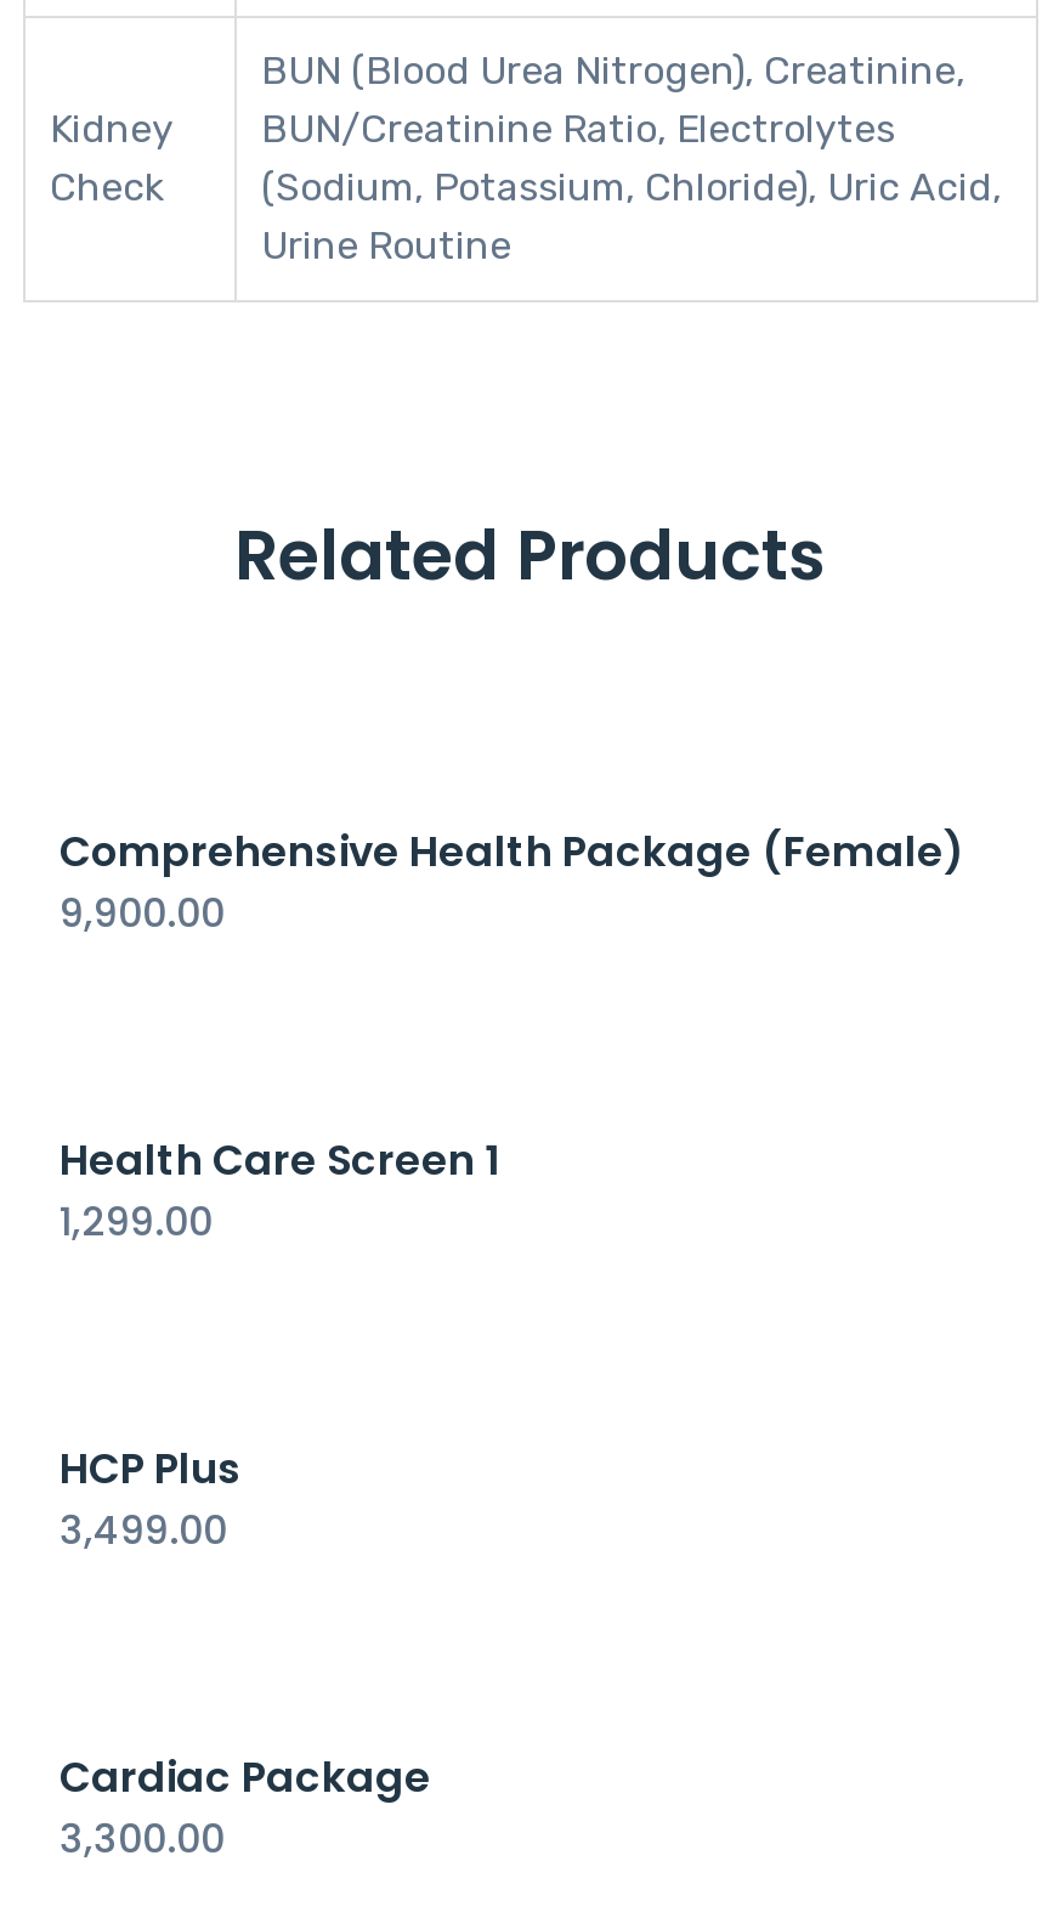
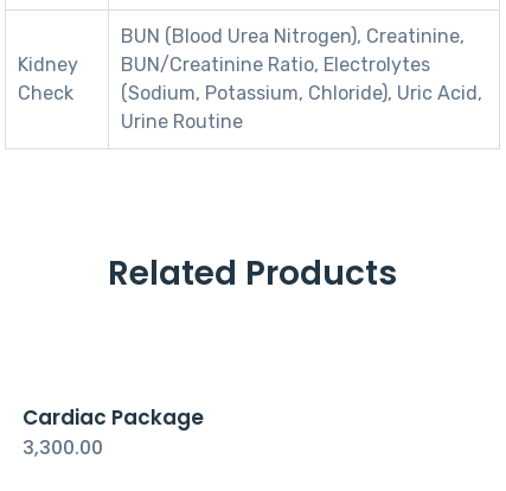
- Comprehensive Health Package (Female)
- 9,900.00

- Health Care Screen 1
- 1,299.00

- HCP Plus
- 3,499.00
